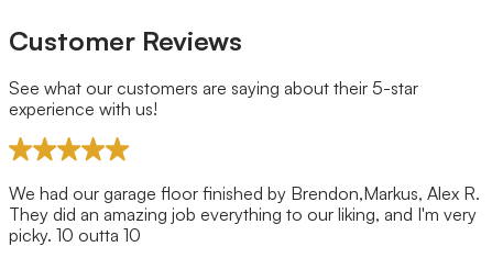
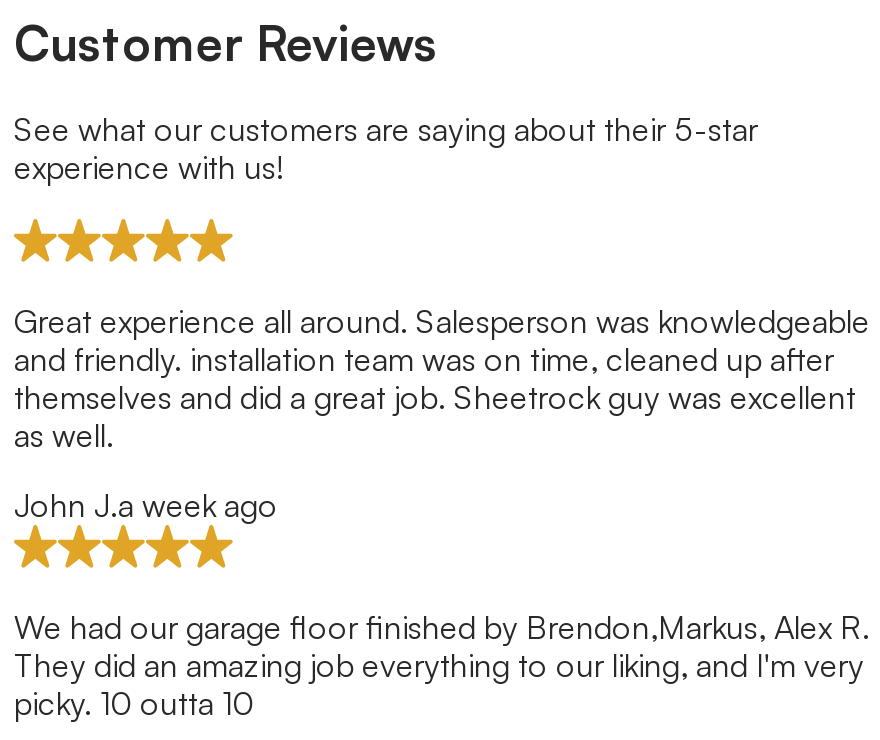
+ Great experience all around. Salesperson was knowledgeable
+ and friendly. installation team was on time, cleaned up after
+ themselves and did a great job. Sheetrock guy was excellent
+ as well.
+ John J.a week ago
